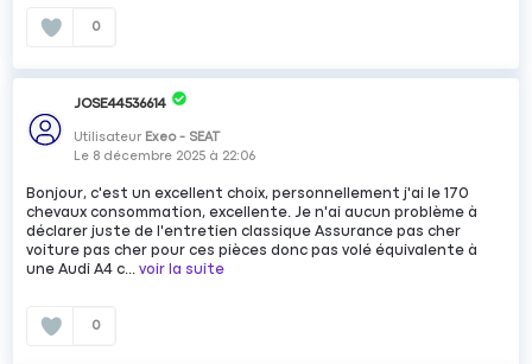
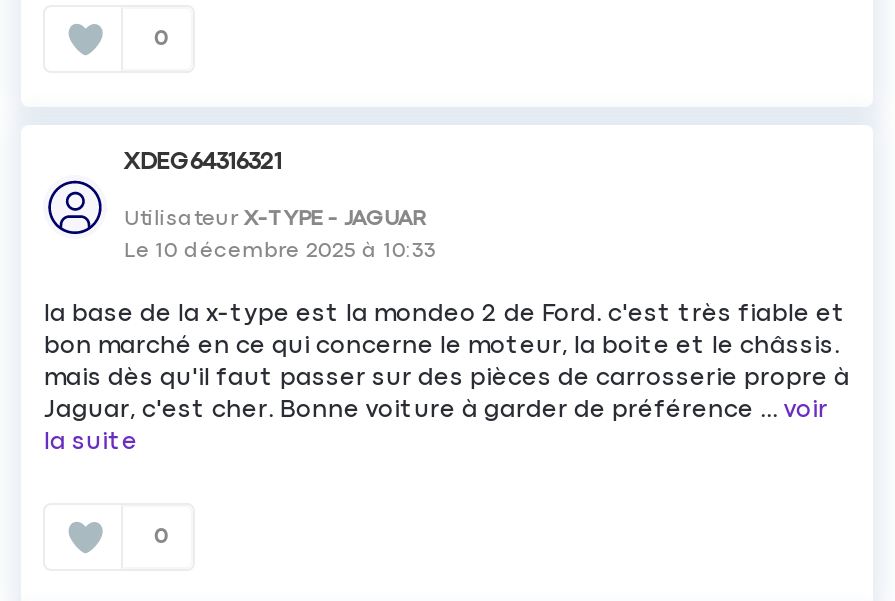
- JOSE44536614
+ XDEG64316321

- Utilisateur Exeo - SEAT
+ Utilisateur X-TYPE - JAGUAR

- Le 8 décembre 2025 à 22:06
+ Le 10 décembre 2025 à 10:33

- Bonjour, c'est un excellent choix, personnellement j'ai le 170
- chevaux consommation, excellente. Je n'ai aucun problème à
- déclarer juste de l'entretien classique Assurance pas cher
- voiture pas cher pour ces pièces donc pas volé équivalente à
- une Audi A4 c... voir la suite
+ la base de la x-type est la mondeo 2 de Ford. c'est très fiable et
+ bon marché en ce qui concerne le moteur, la boite et le châssis.
+ mais dès qu'il faut passer sur des pièces de carrosserie propre à
+ Jaguar, c'est cher. Bonne voiture à garder de préférence ... voir
+ la suite
